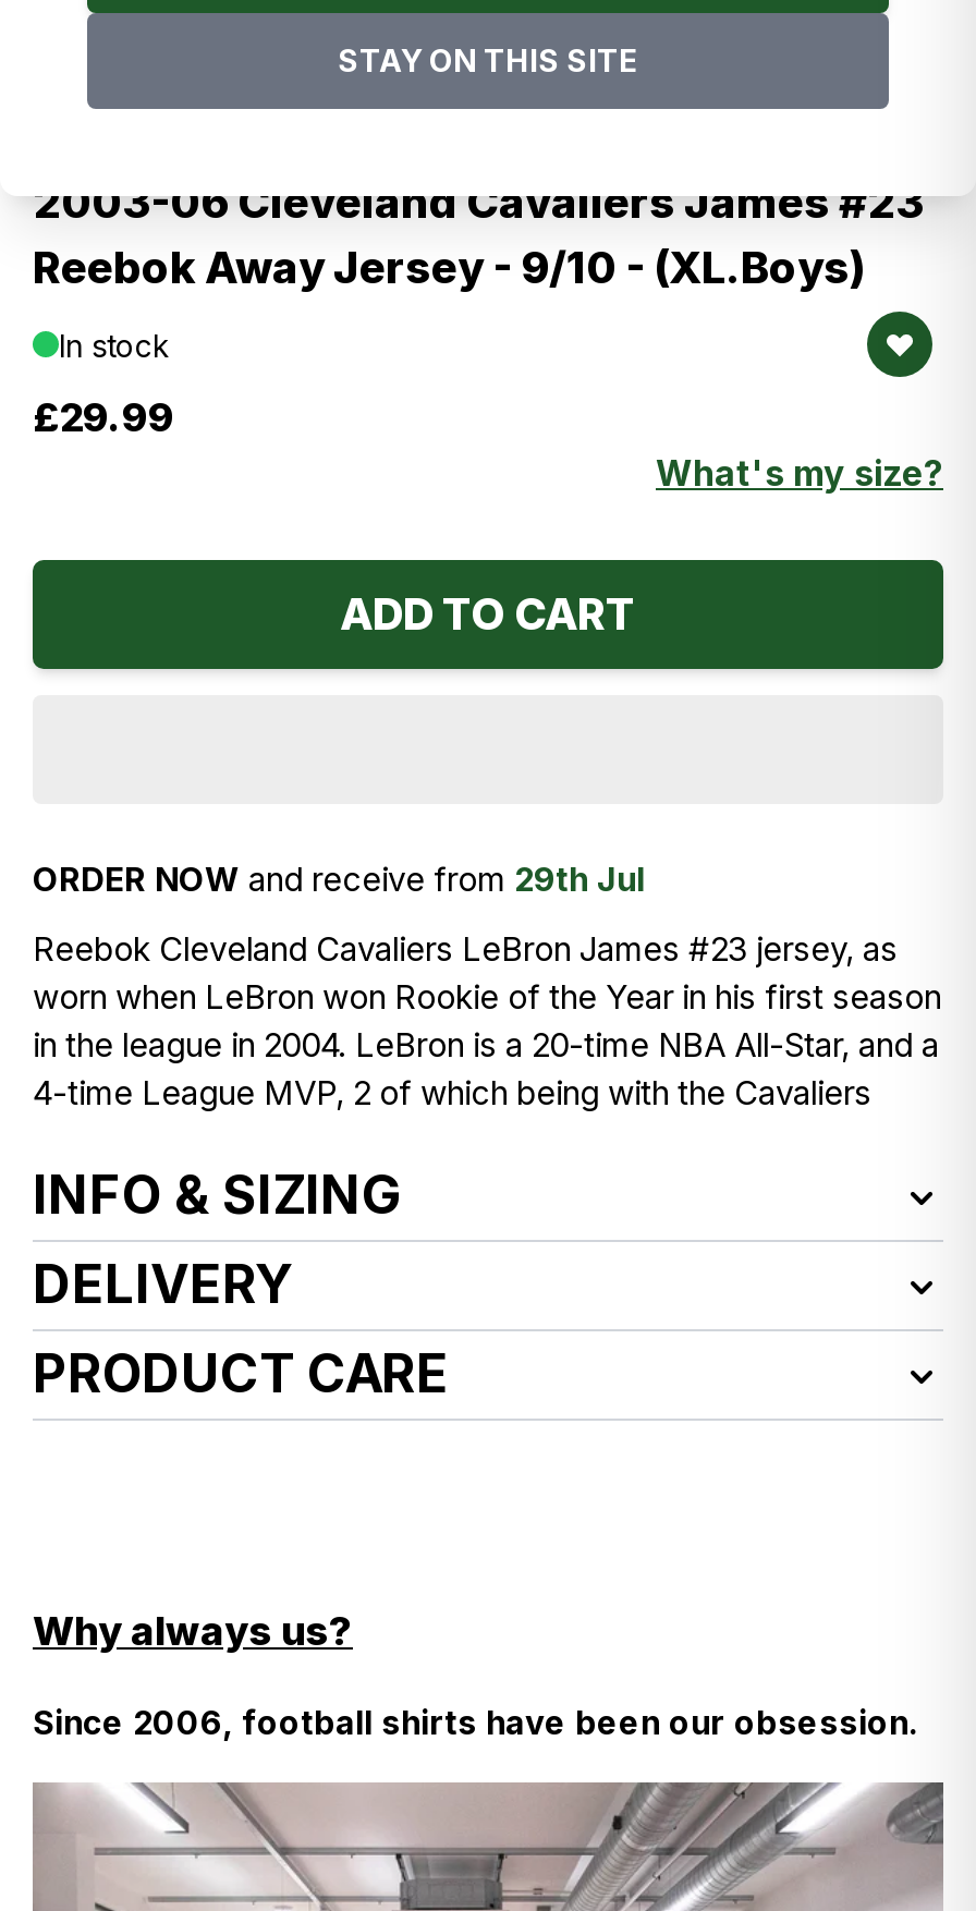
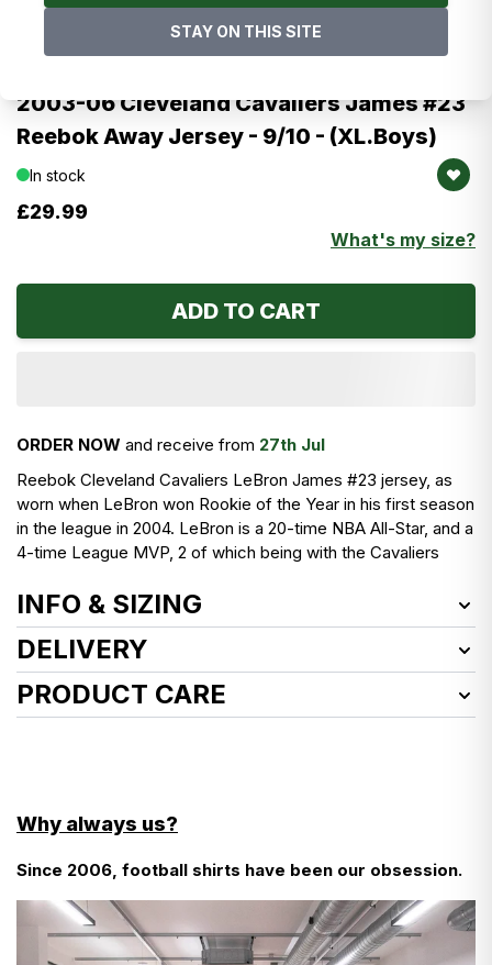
- ORDER NOW and receive from 29th Jul
+ ORDER NOW and receive from 27th Jul
